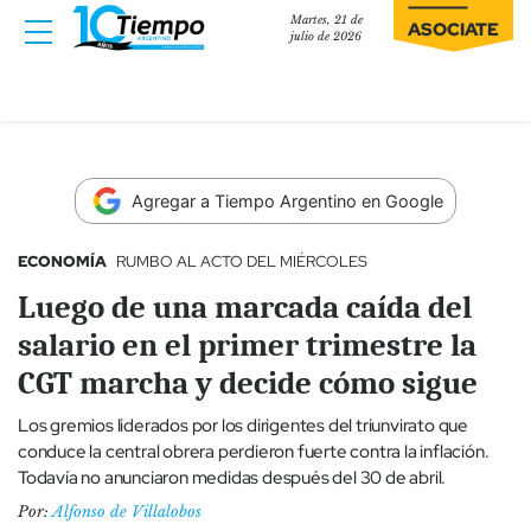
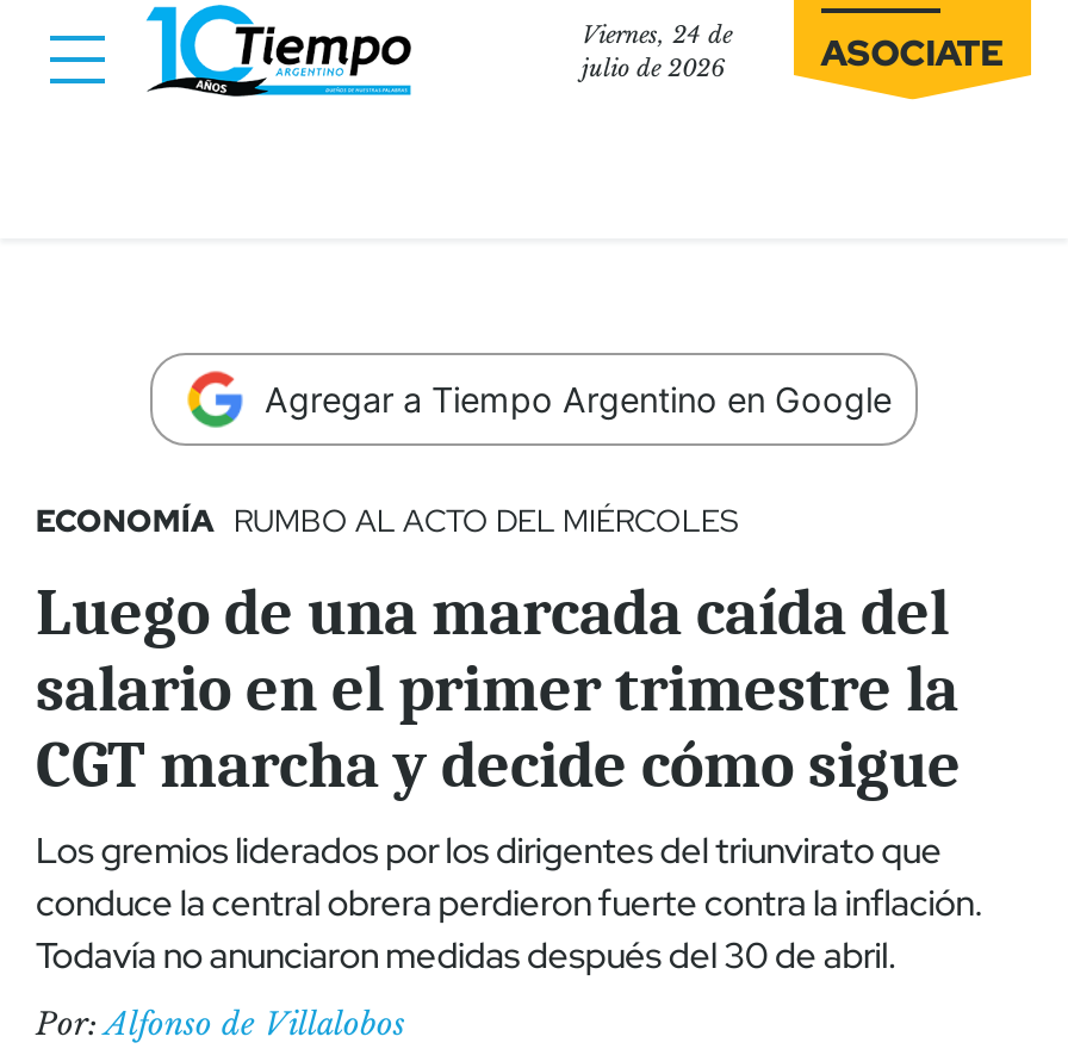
- Martes, 21 de
+ Viernes, 24 de
